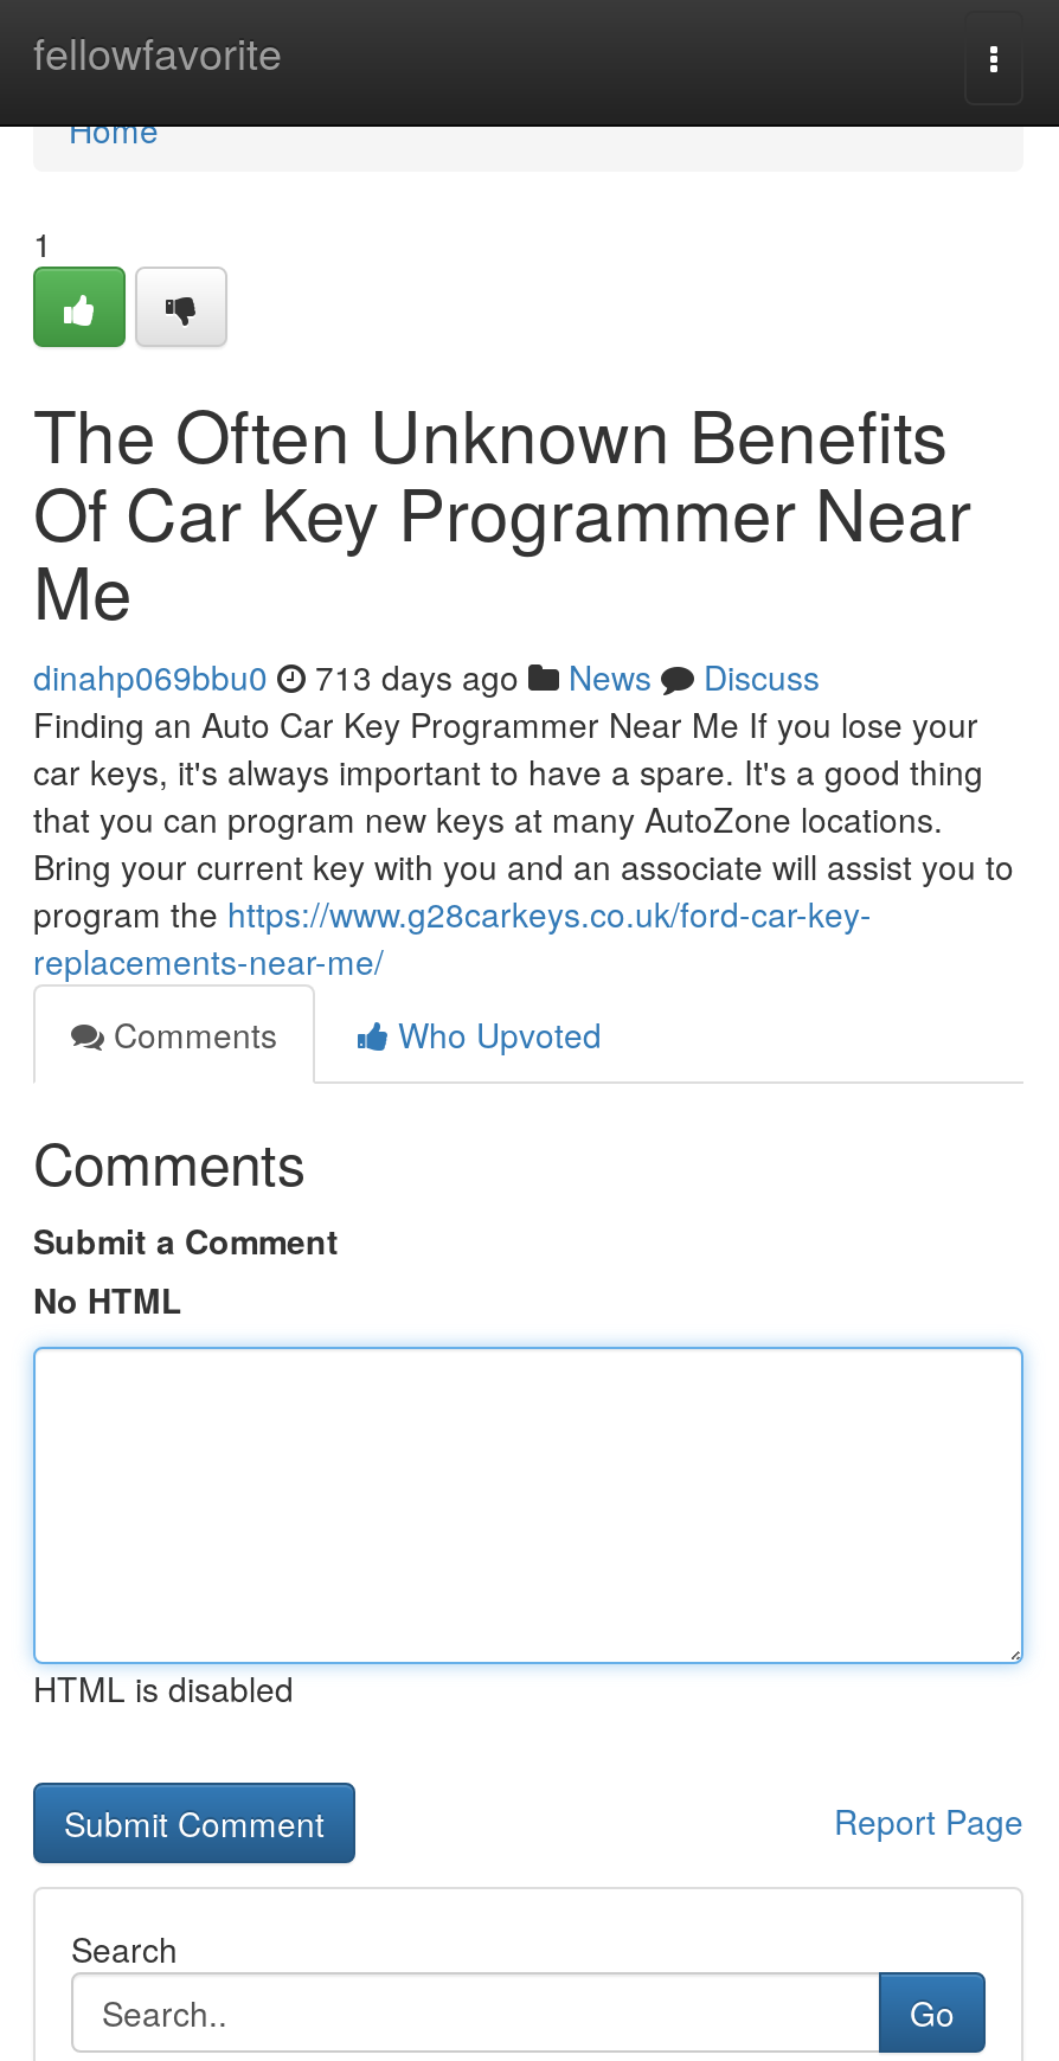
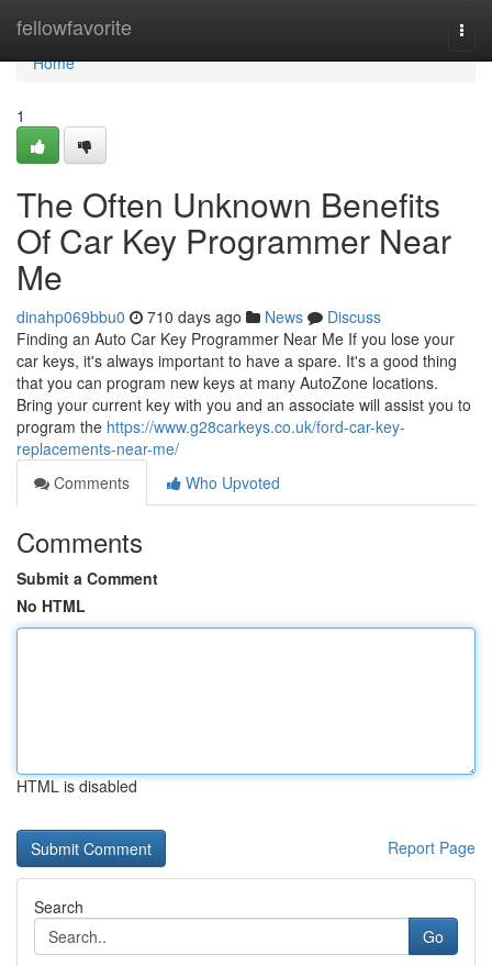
- dinahp069bbu0 713 days ago News Discuss
+ dinahp069bbu0 710 days ago News Discuss
